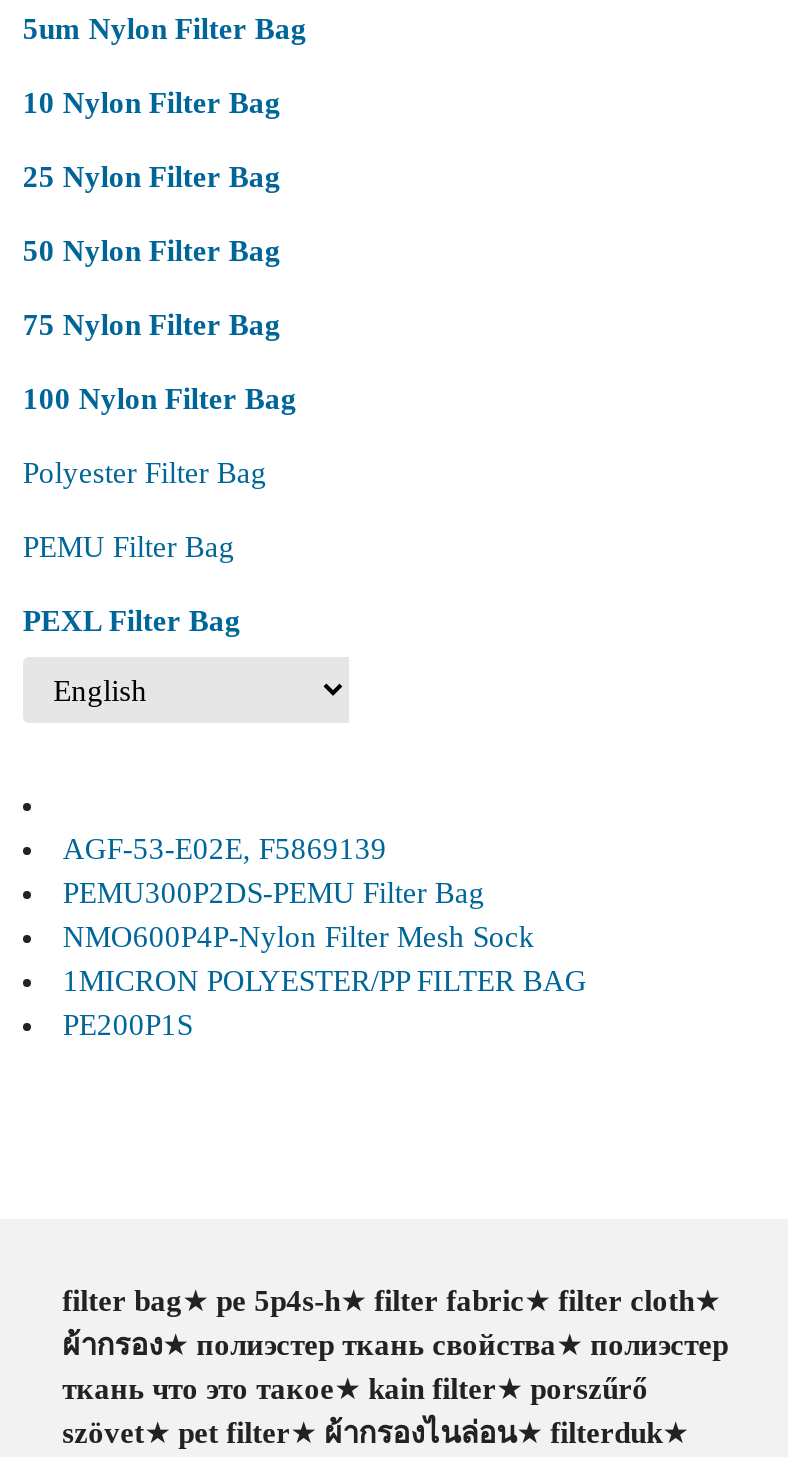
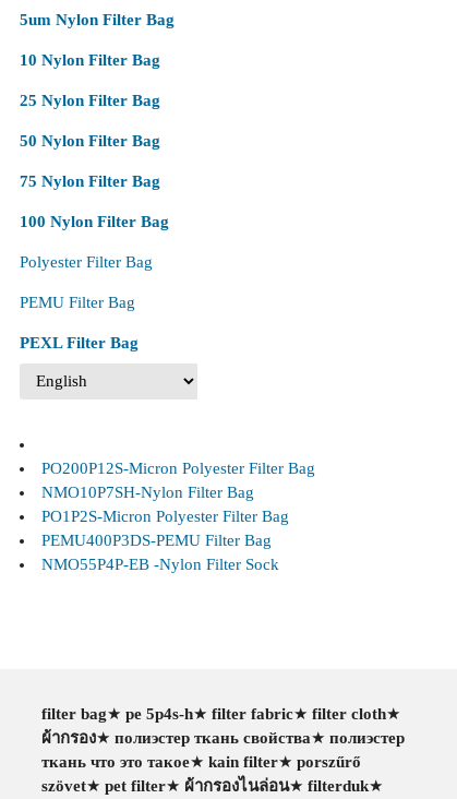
- AGF-53-E02E, F5869139
- PEMU300P2DS-PEMU Filter Bag
- NMO600P4P-Nylon Filter Mesh Sock
- 1MICRON POLYESTER/PP FILTER BAG
- PE200P1S
+ PO200P12S-Micron Polyester Filter Bag
+ NMO10P7SH-Nylon Filter Bag
+ PO1P2S-Micron Polyester Filter Bag
+ PEMU400P3DS-PEMU Filter Bag
+ NMO55P4P-EB -Nylon Filter Sock
